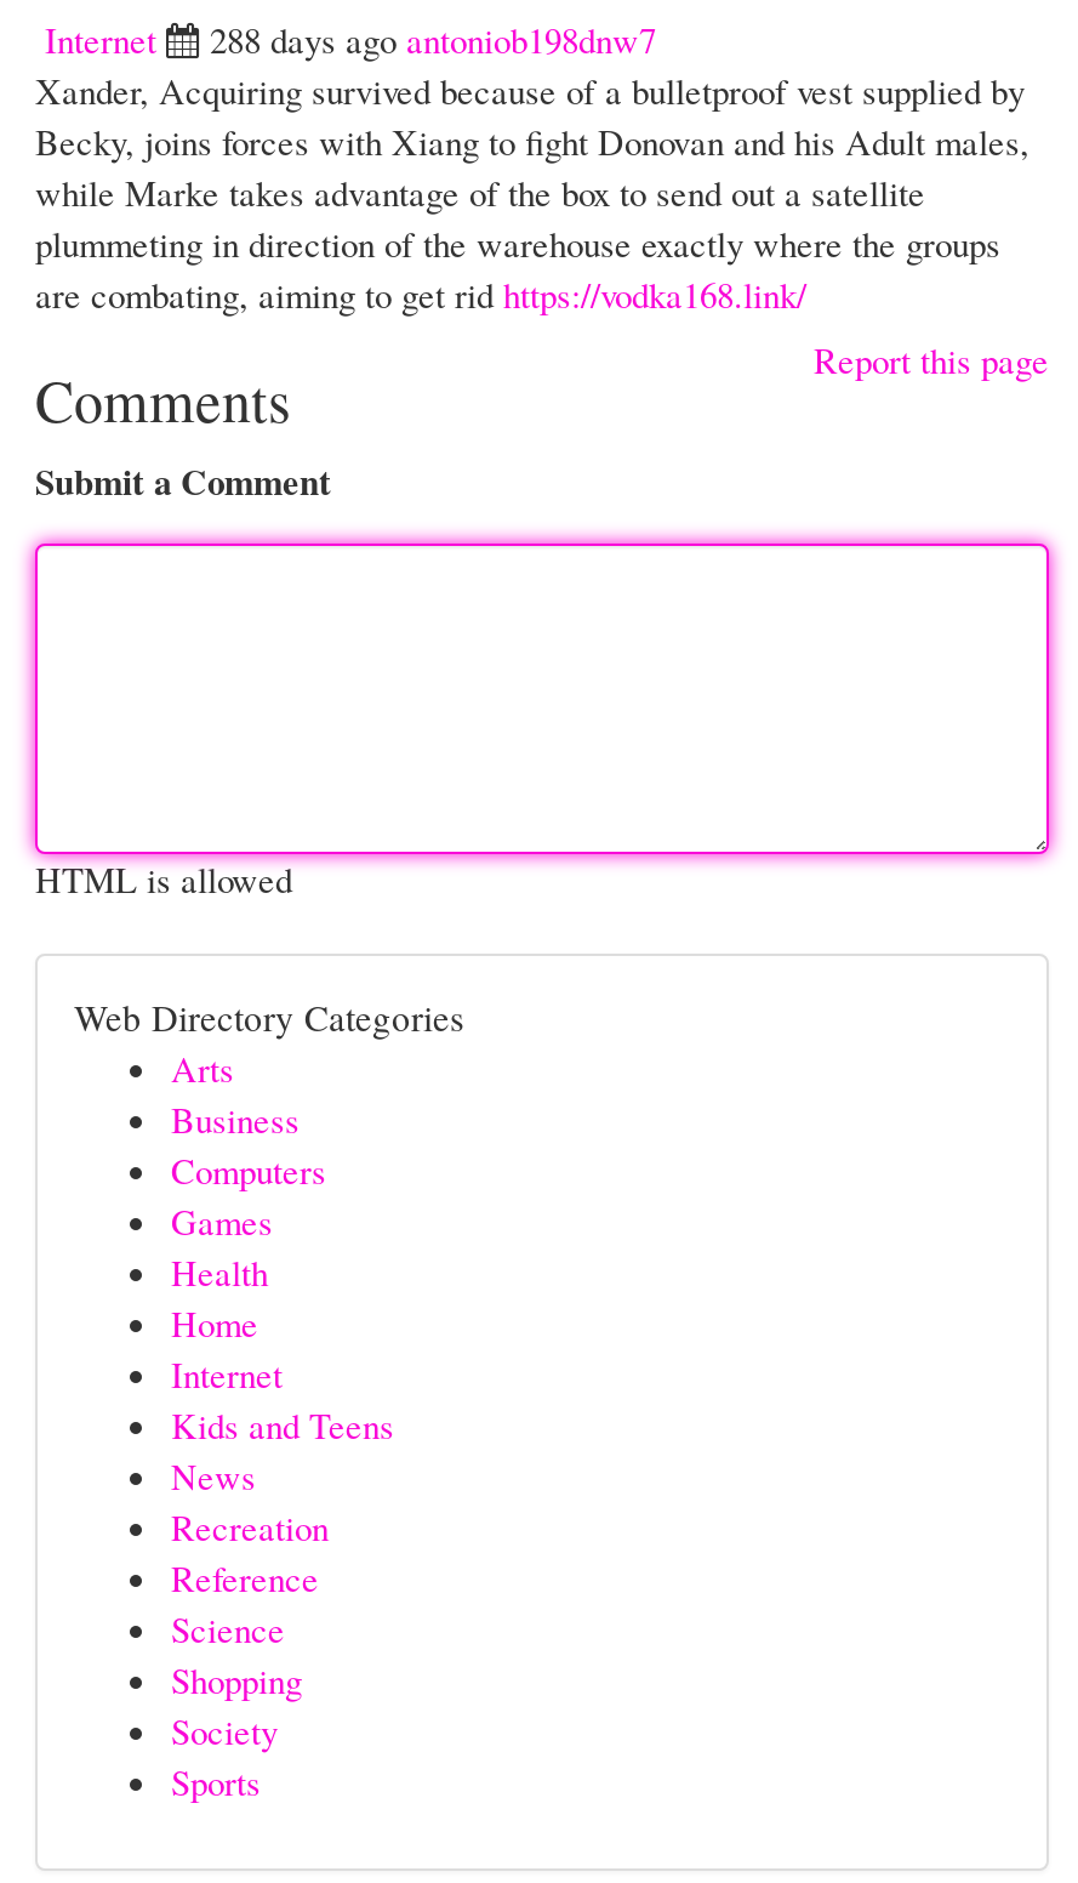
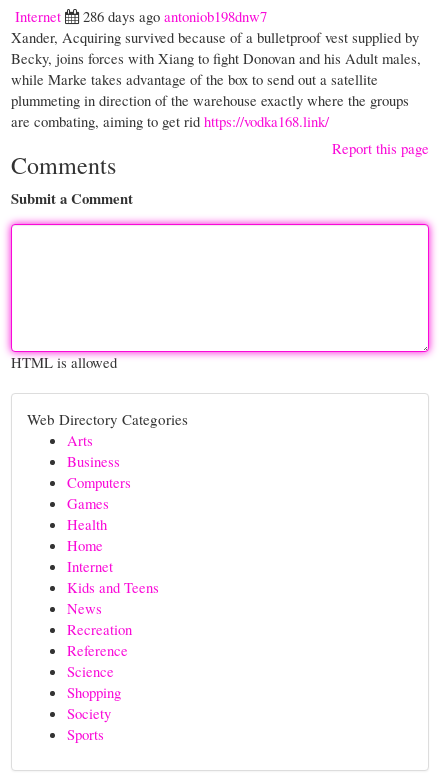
- 288 days ago antoniob198dnw7
+ 286 days ago antoniob198dnw7
